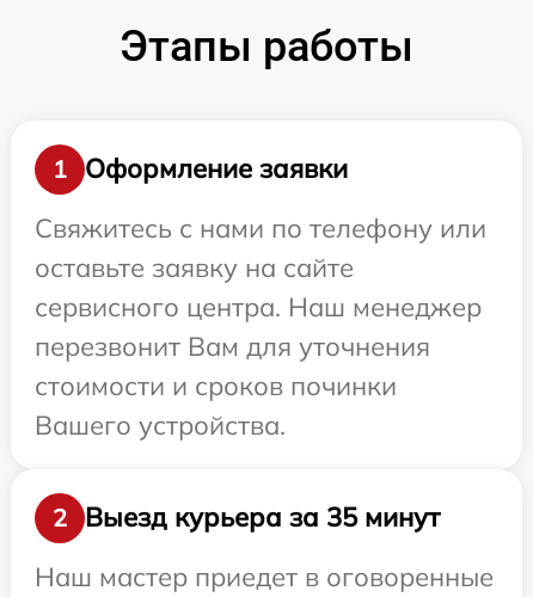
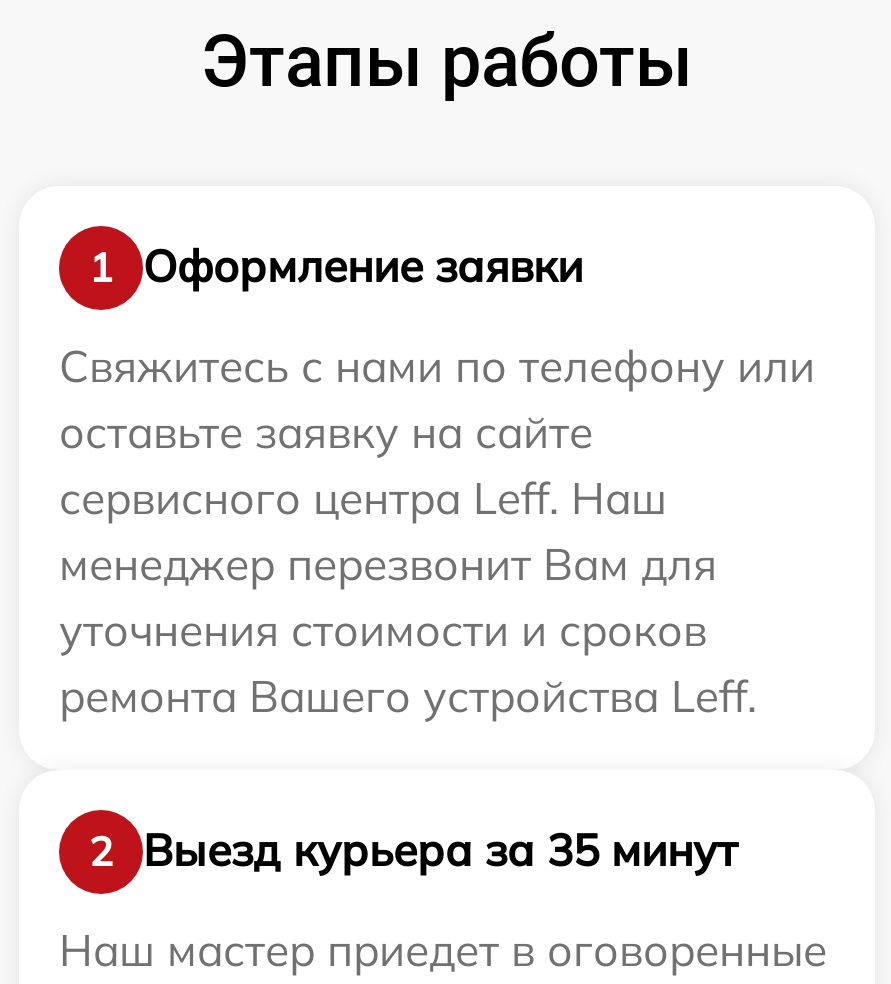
- сервисного центра. Наш менеджер
- перезвонит Вам для уточнения
- стоимости и сроков починки
- Вашего устройства.
+ сервисного центра Leff. Наш
+ менеджер перезвонит Вам для
+ уточнения стоимости и сроков
+ ремонта Вашего устройства Leff.
